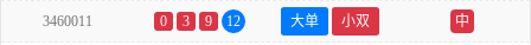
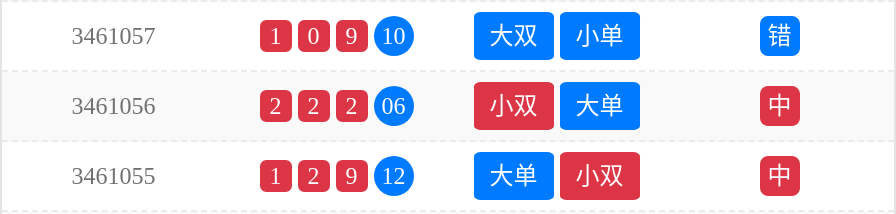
- 3460011
+ 3461057
+ 1

- 3
+ 9
+ 10
+ 大双
+ 小单
+ 错
+ 3461056
+ 2
+ 2
+ 2
+ 06
+ 小双
+ 大单
+ 中
+ 3461055
+ 1
+ 2
